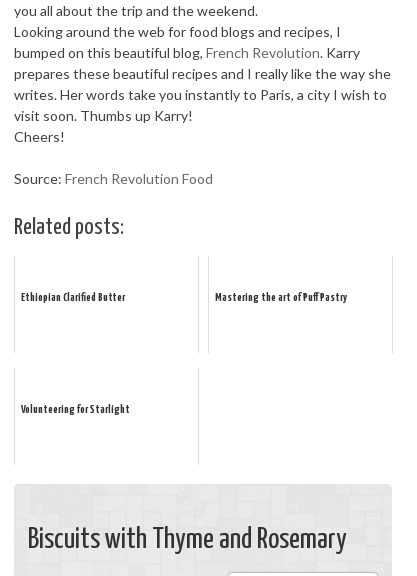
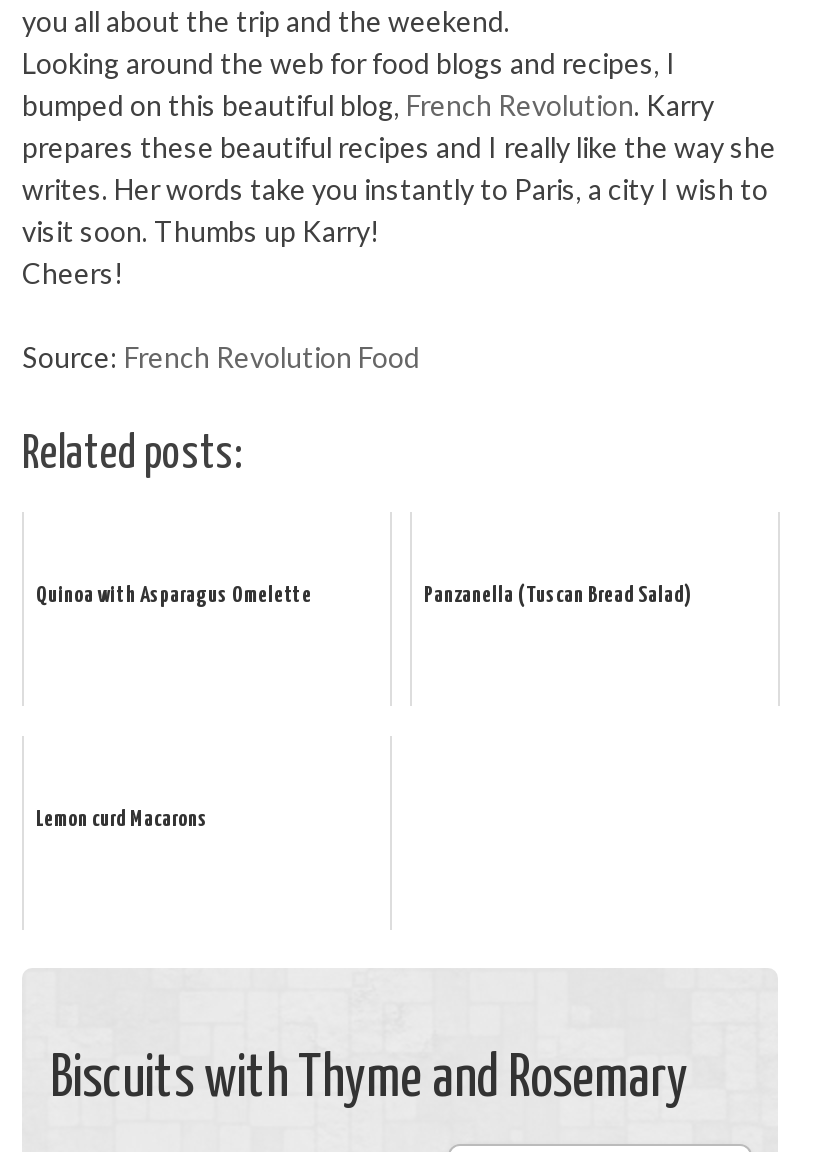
- Ethiopian Clarified Butter
- Mastering the art of Puff Pastry
+ Quinoa with Asparagus Omelette
+ Panzanella (Tuscan Bread Salad)

- Volunteering for Starlight
+ Lemon curd Macarons
